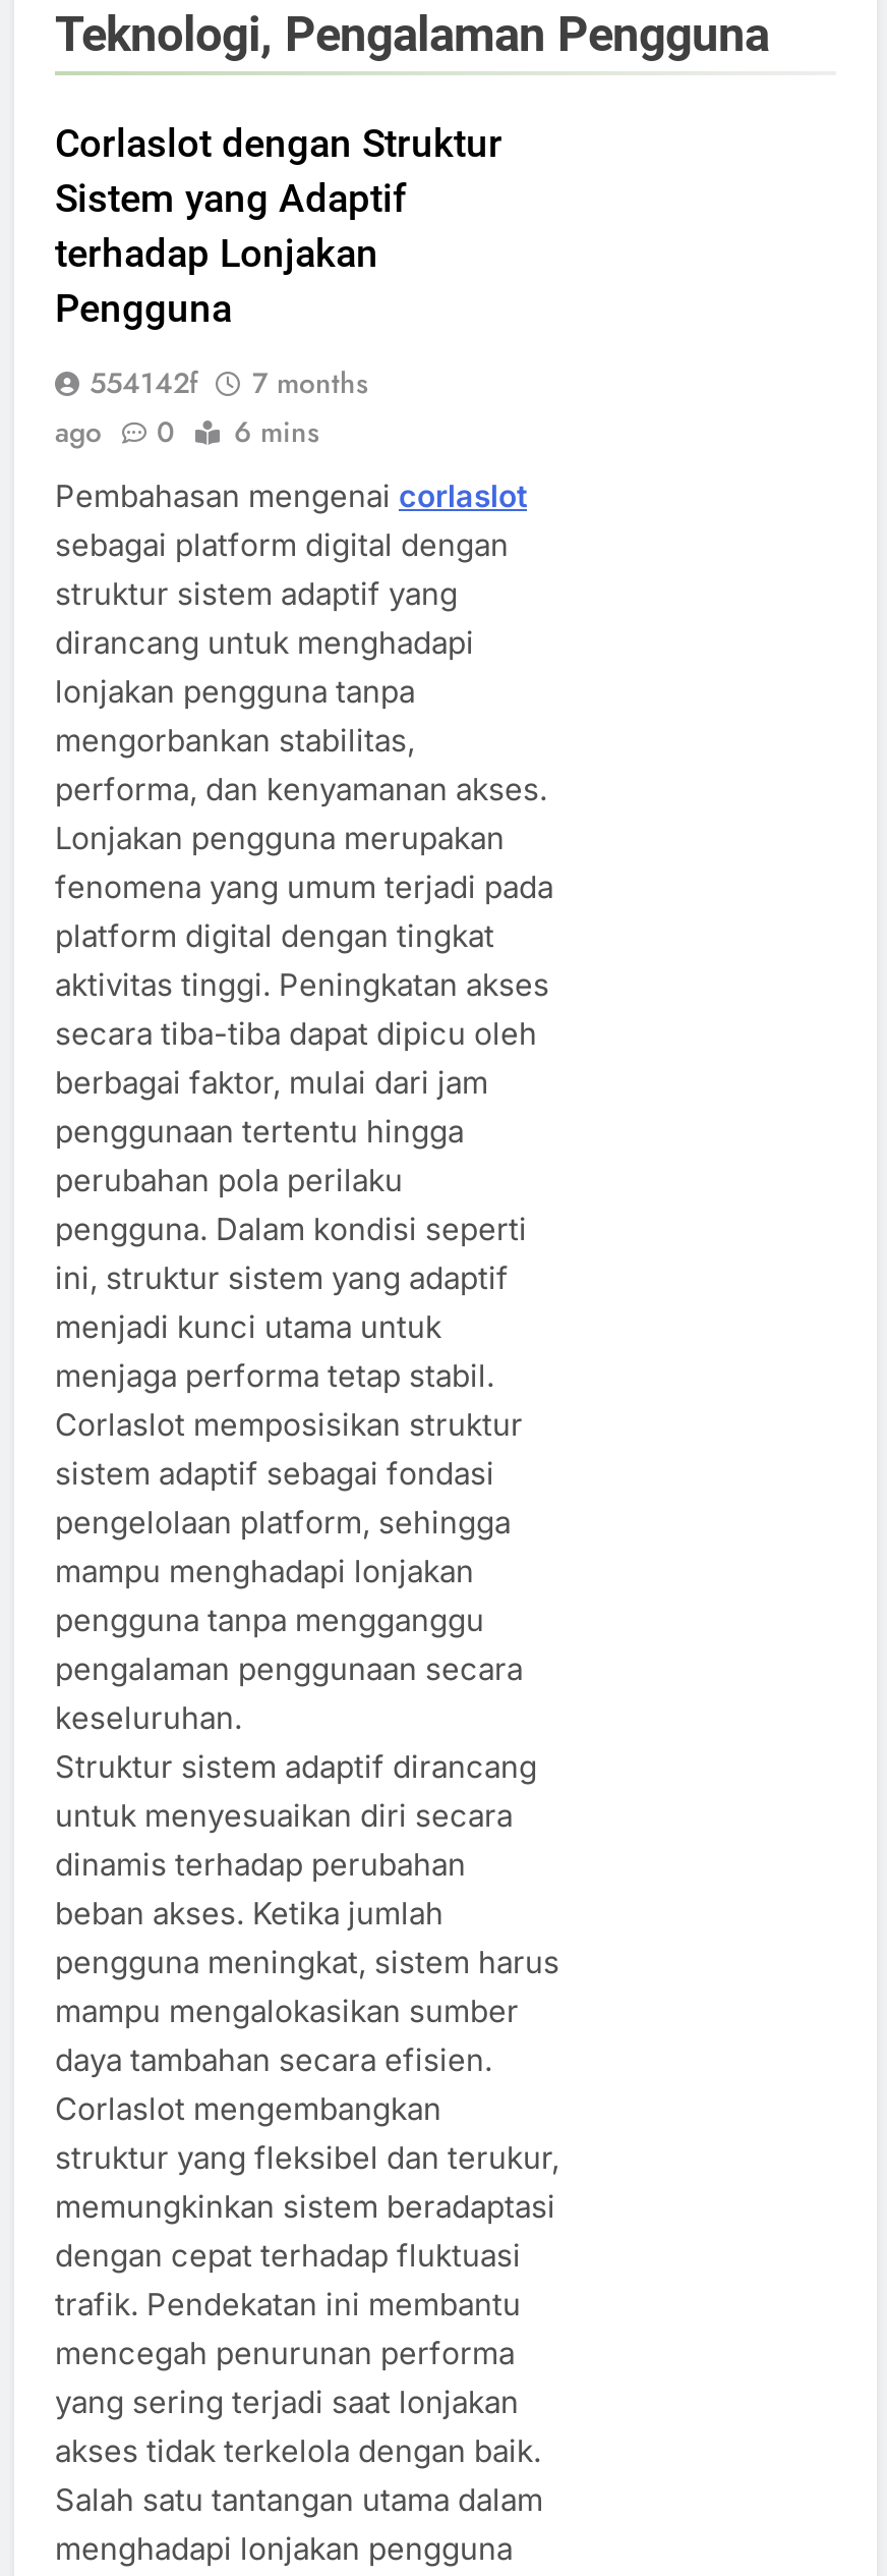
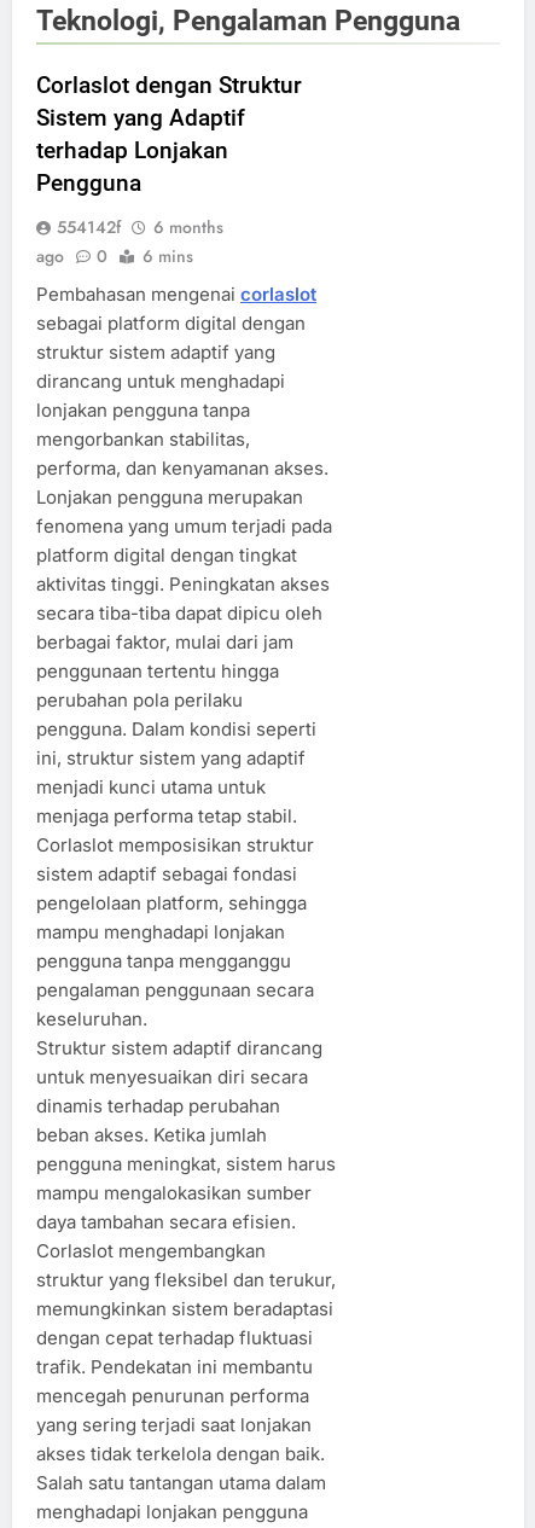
- 554142f 7 months
+ 554142f 6 months
